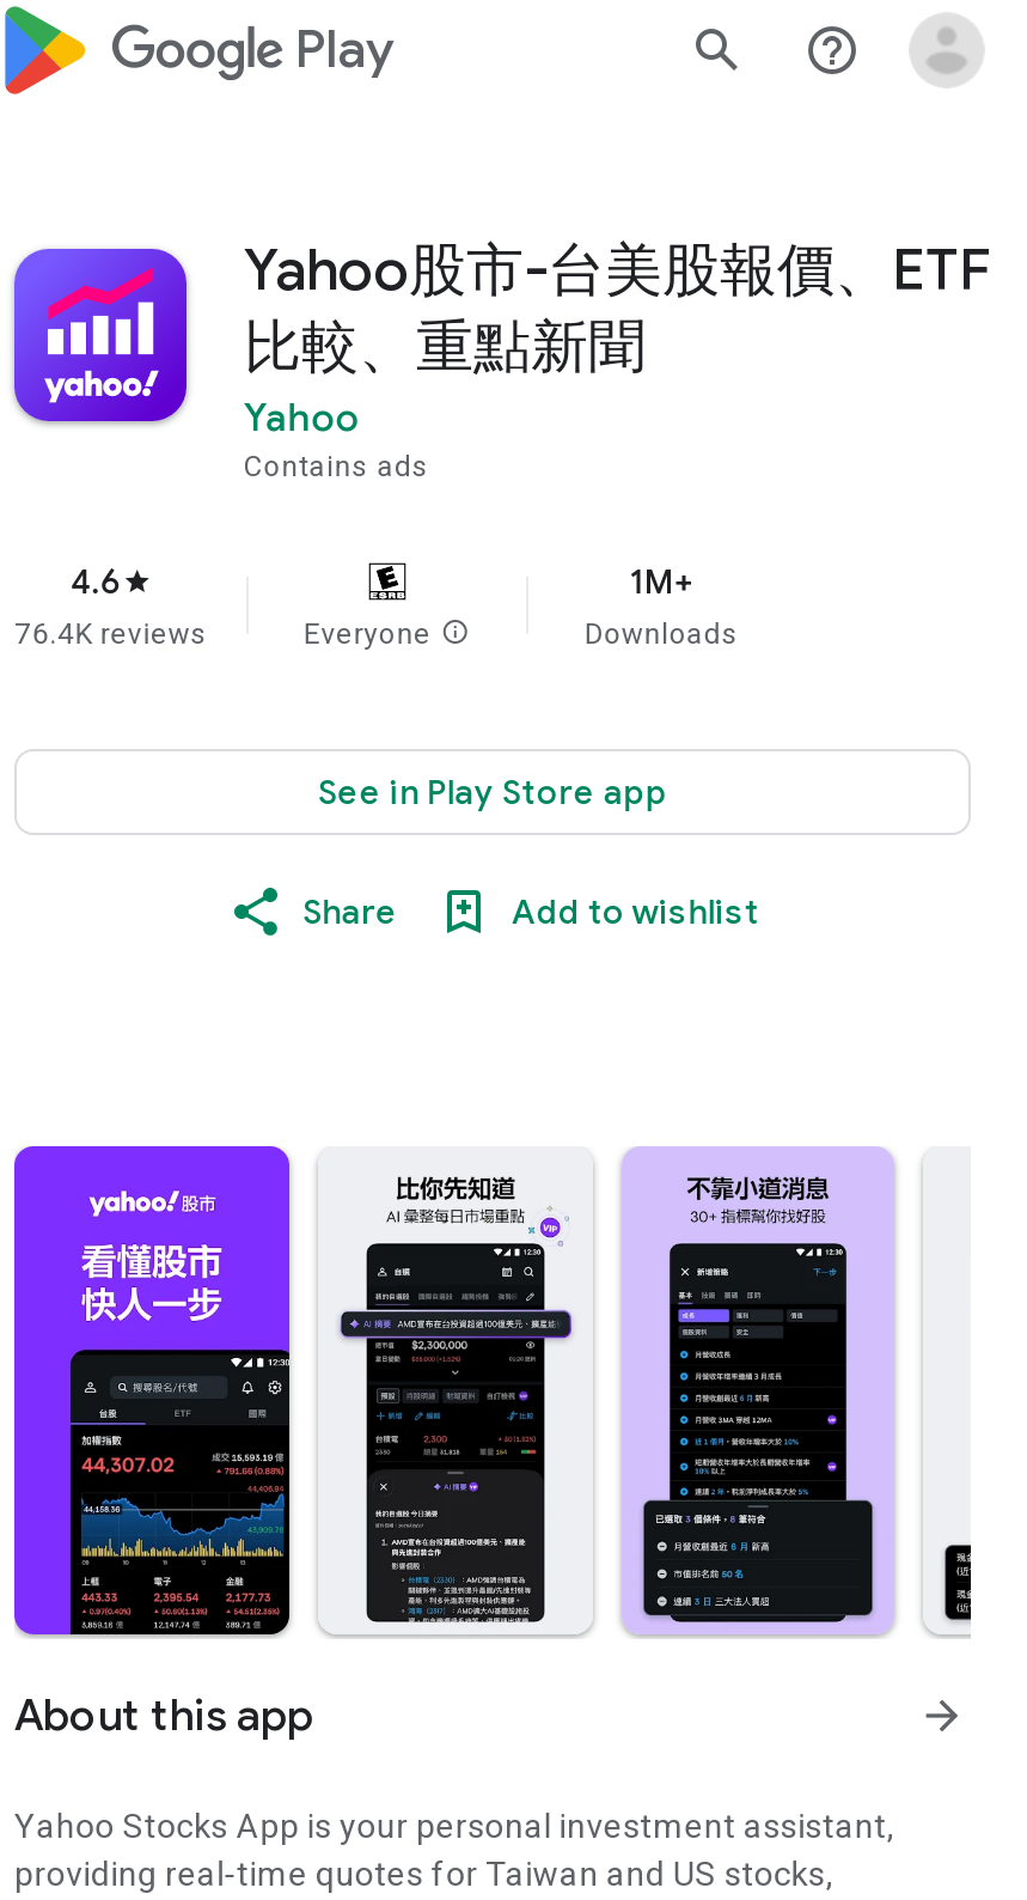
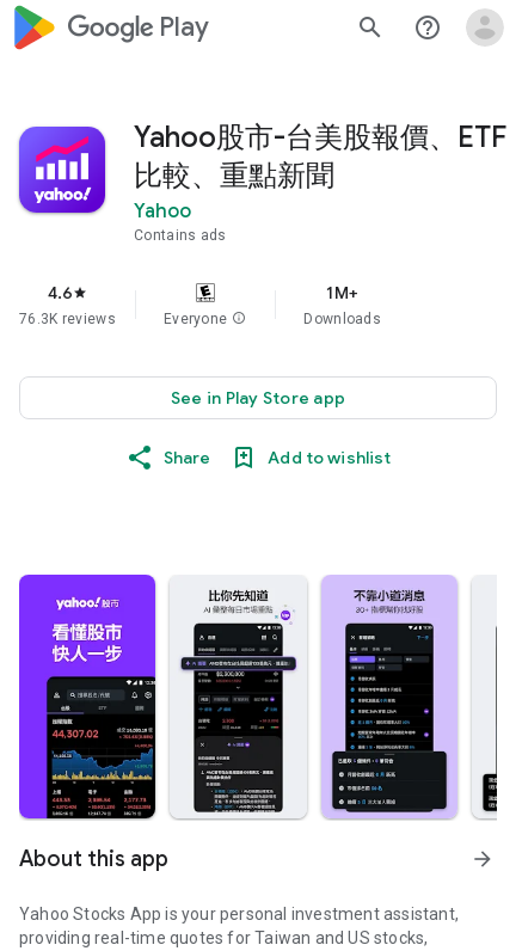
- 76.4K reviews
+ 76.3K reviews
